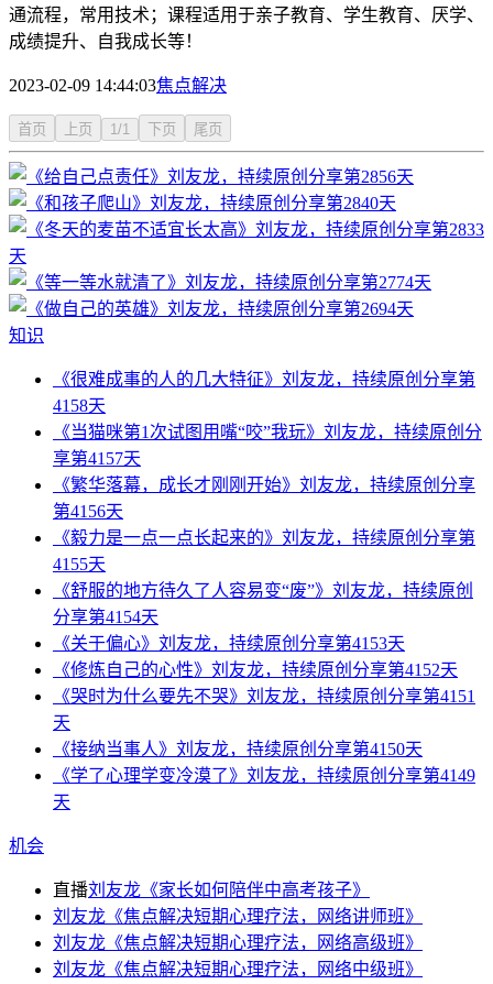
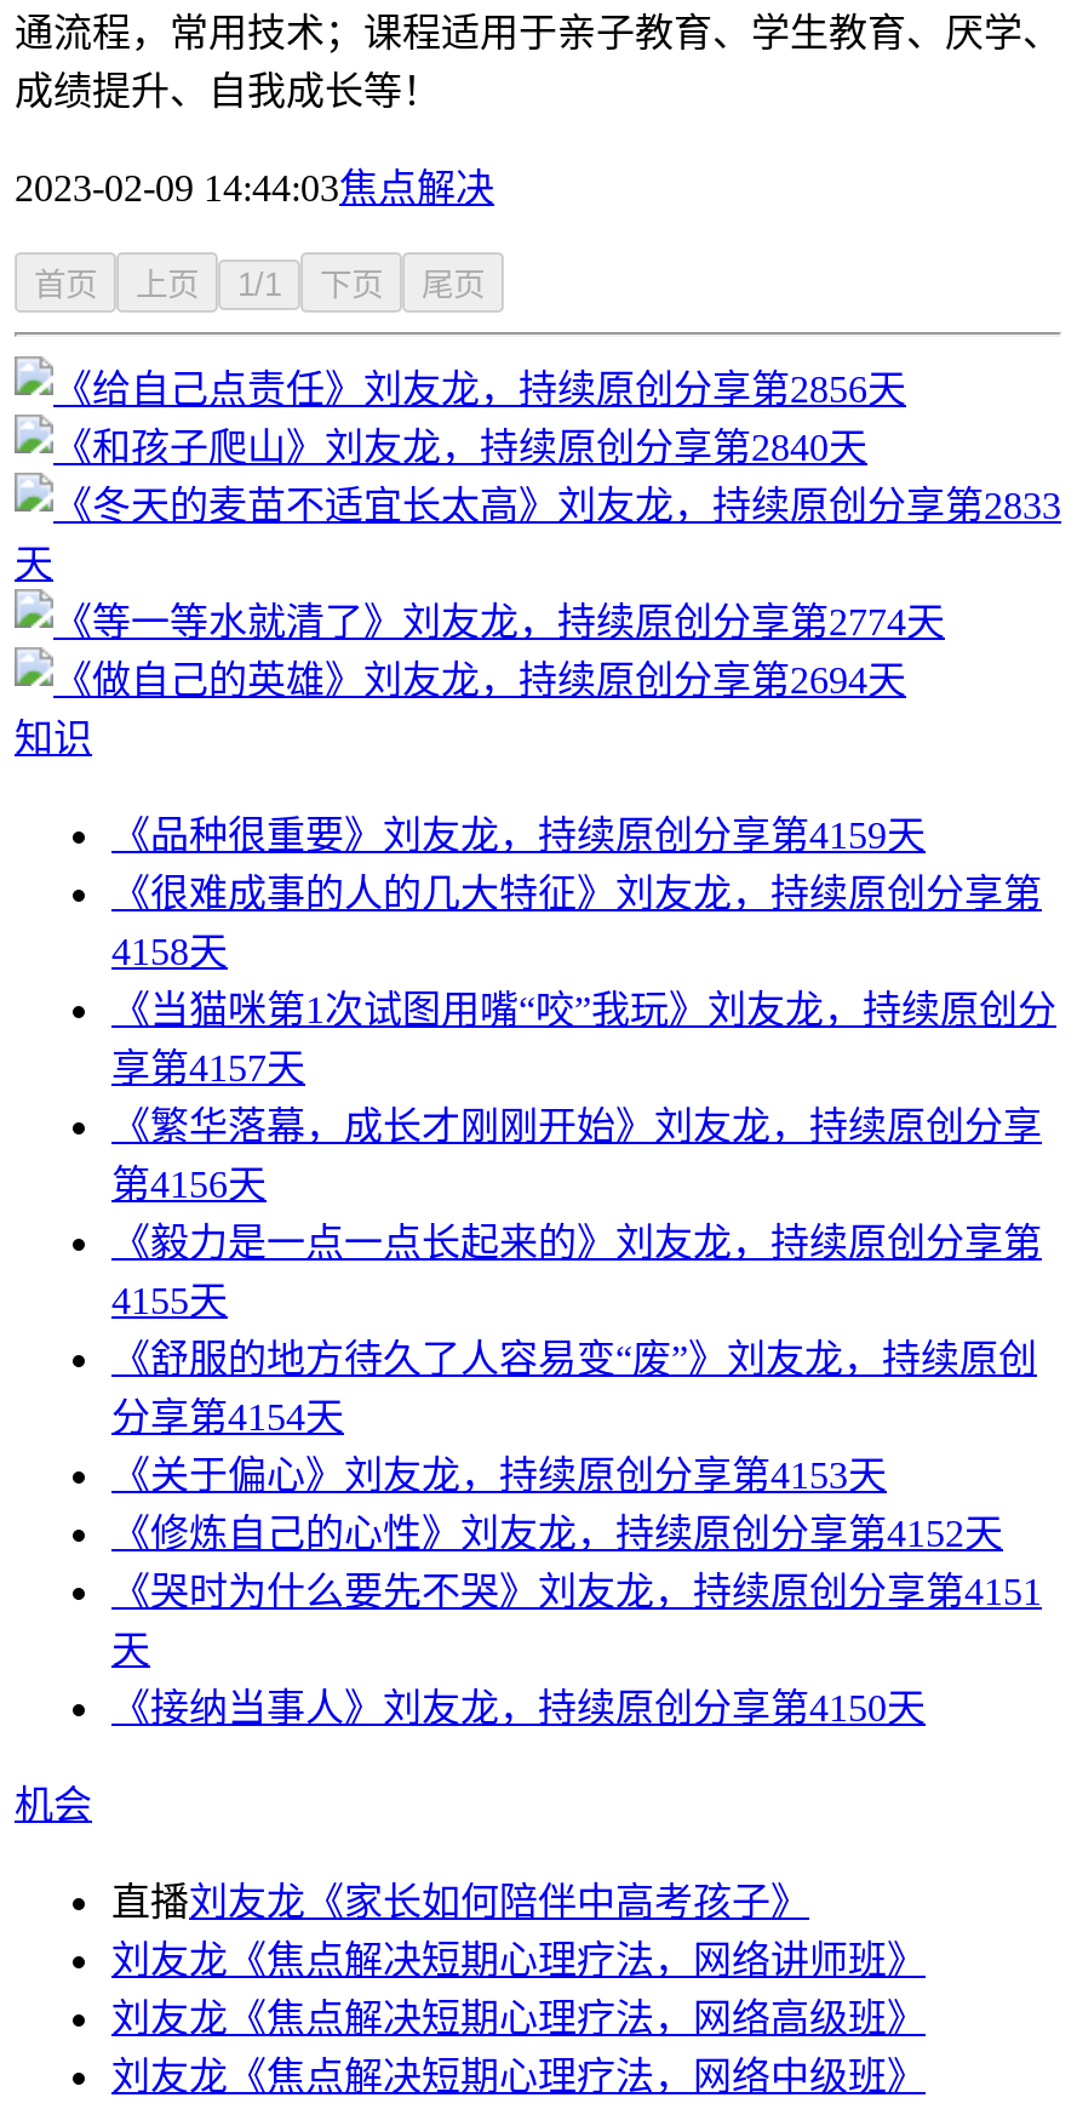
+ 《品种很重要》刘友龙，持续原创分享第4159天

moved down: 《很难成事的人的几大特征》刘友龙，持续原创分享第 | 4158天 | 《当猫咪第1次试图用嘴“咬”我玩》刘友龙，持续原创分 | ... | 天 | 《接纳当事人》刘友龙，持续原创分享第4150天

- 《学了心理学变冷漠了》刘友龙，持续原创分享第4149
- 天
